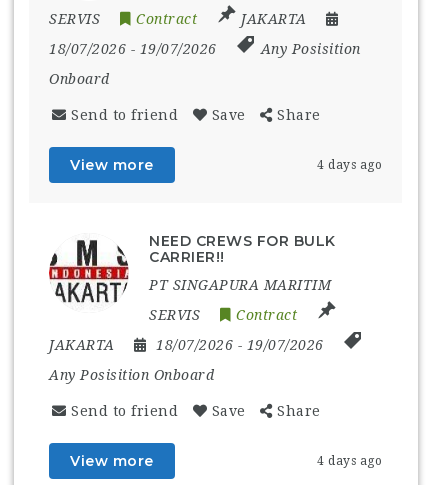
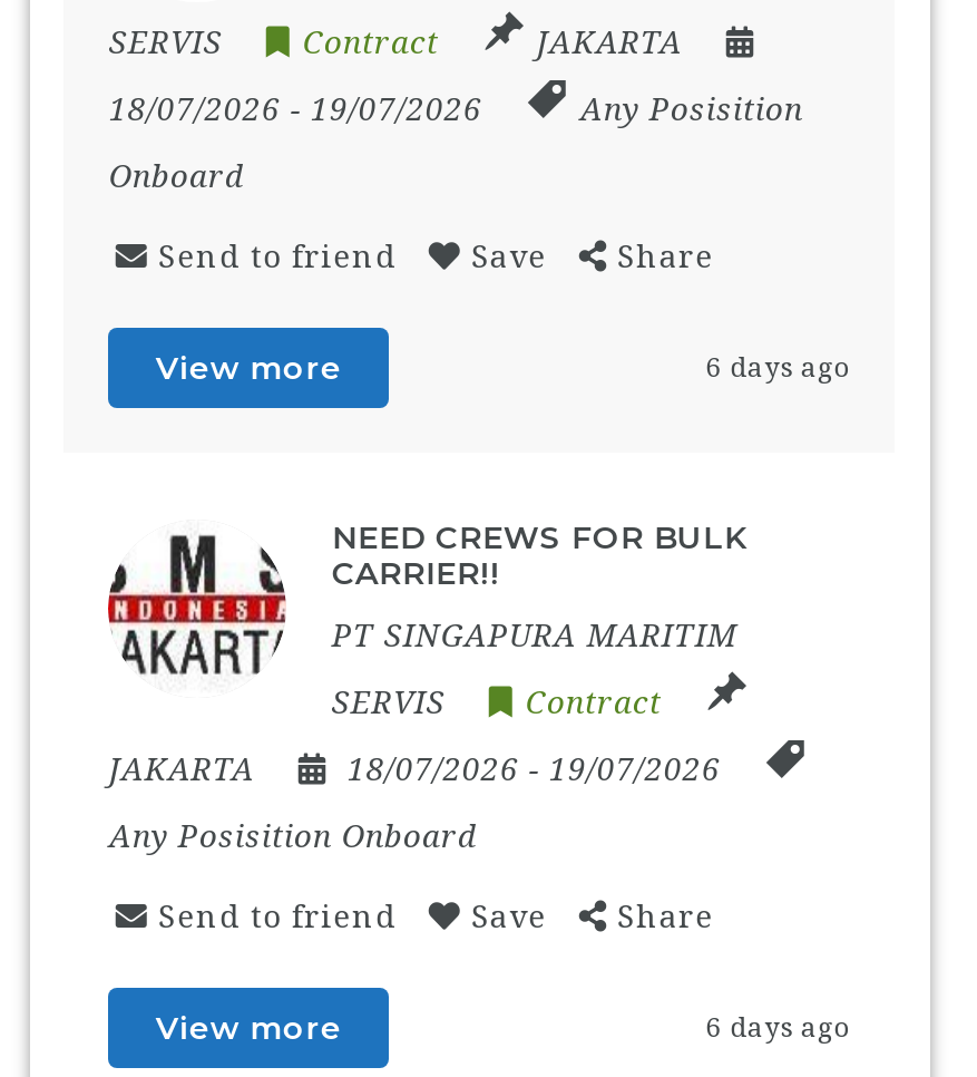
- 4 days ago
+ 6 days ago

- 4 days ago
+ 6 days ago
